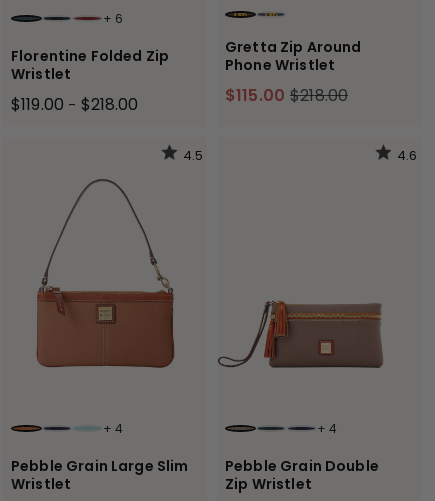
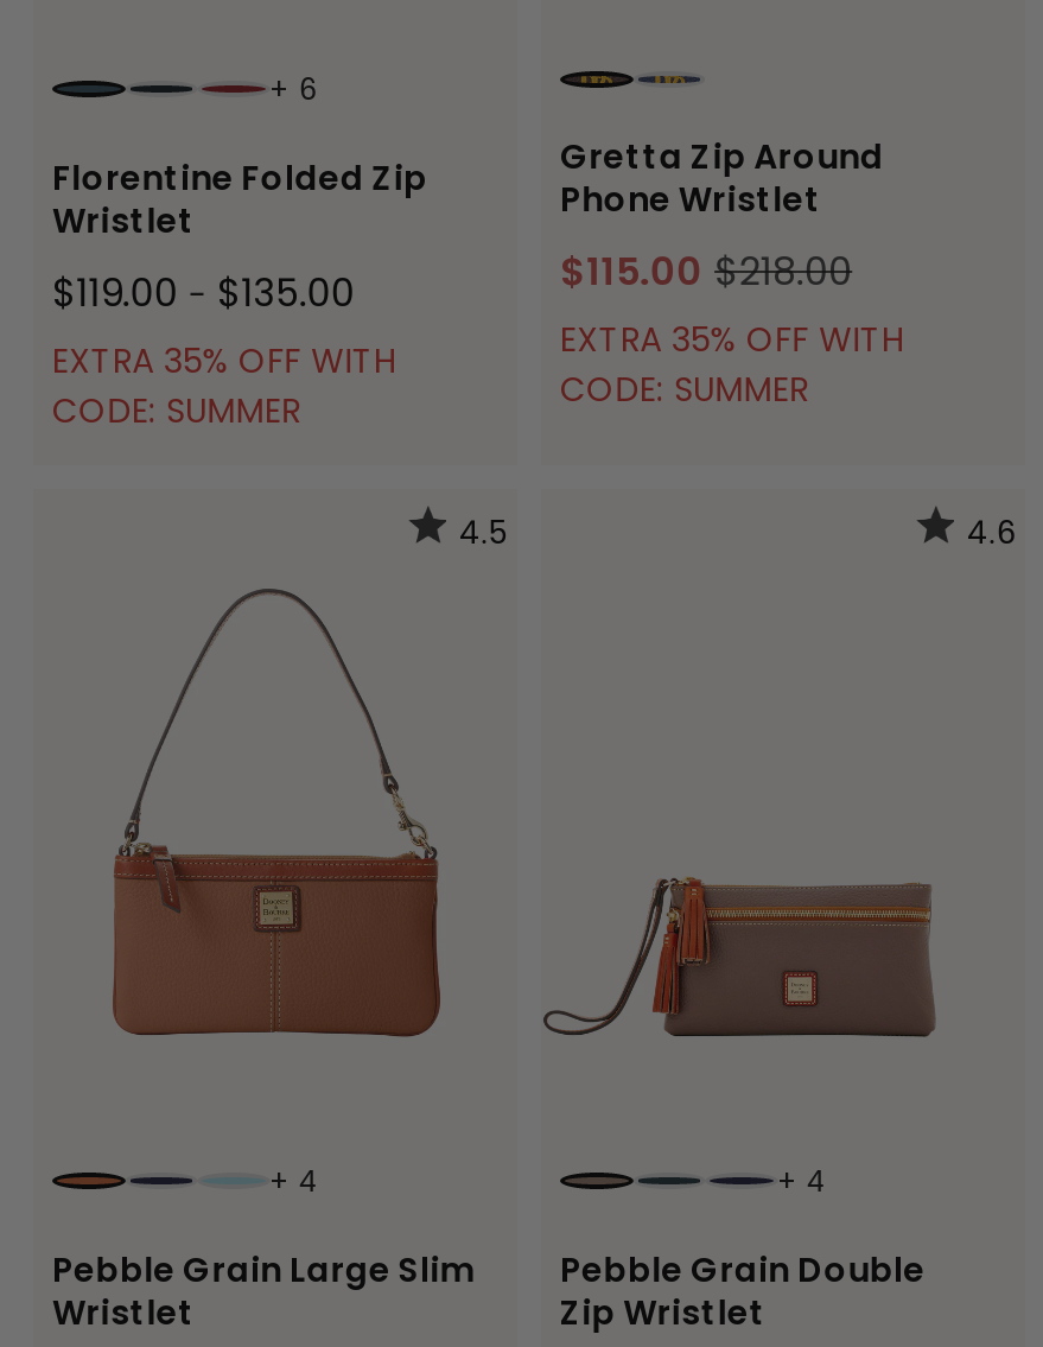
- $119.00 - $218.00
+ $119.00 - $135.00
+ EXTRA 35% OFF WITH
+ CODE: SUMMER

+ EXTRA 35% OFF WITH
+ CODE: SUMMER
